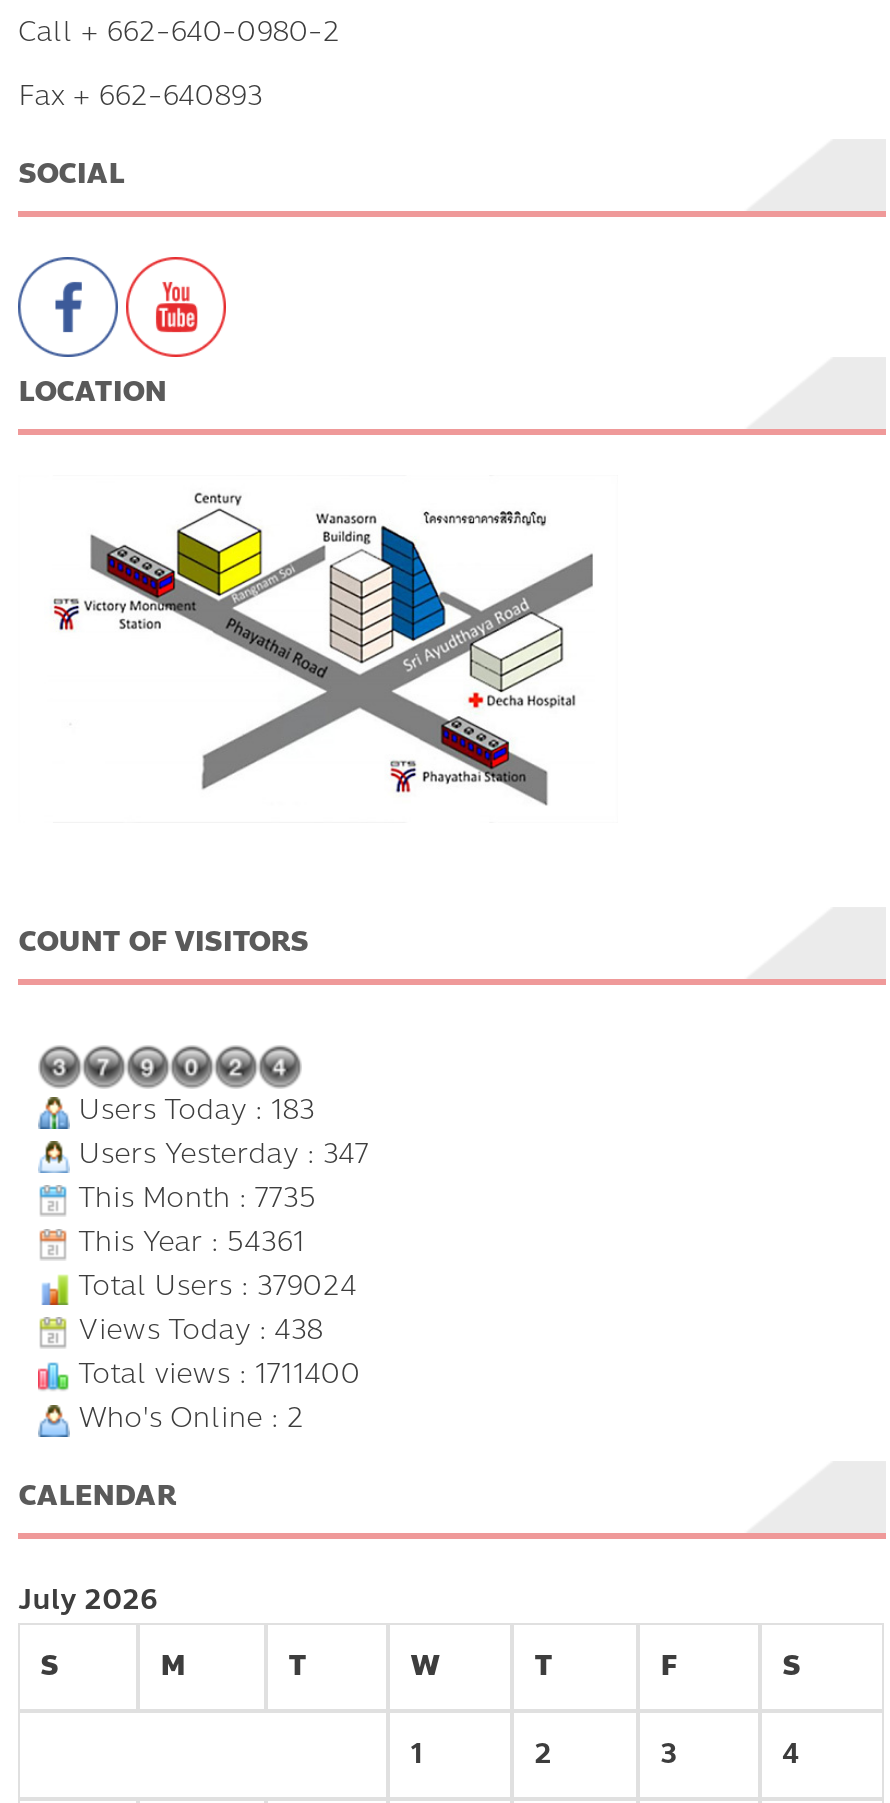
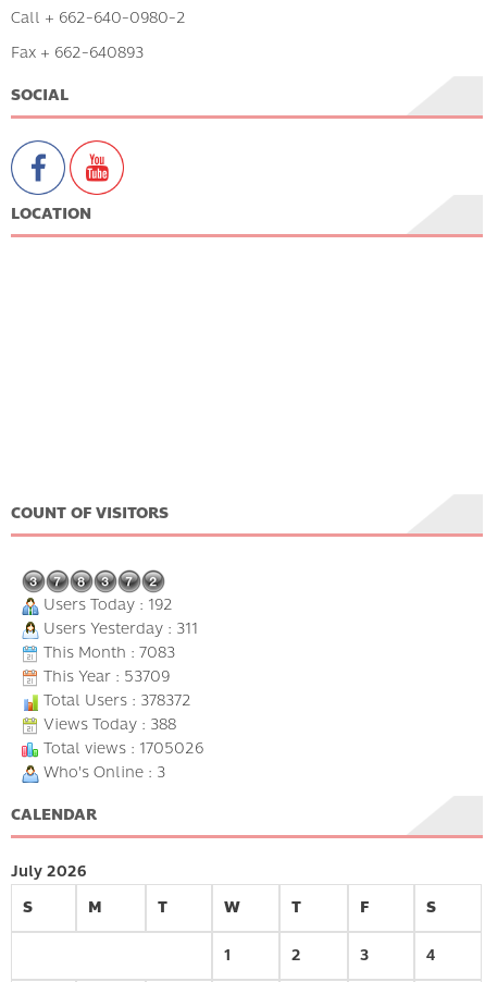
- [image]

- Users Today : 183
+ Users Today : 192

- Users Yesterday : 347
+ Users Yesterday : 311

- This Month : 7735
+ This Month : 7083

- This Year : 54361
+ This Year : 53709

- Total Users : 379024
+ Total Users : 378372

- Views Today : 438
+ Views Today : 388

- Total views : 1711400
+ Total views : 1705026

- Who's Online : 2
+ Who's Online : 3
